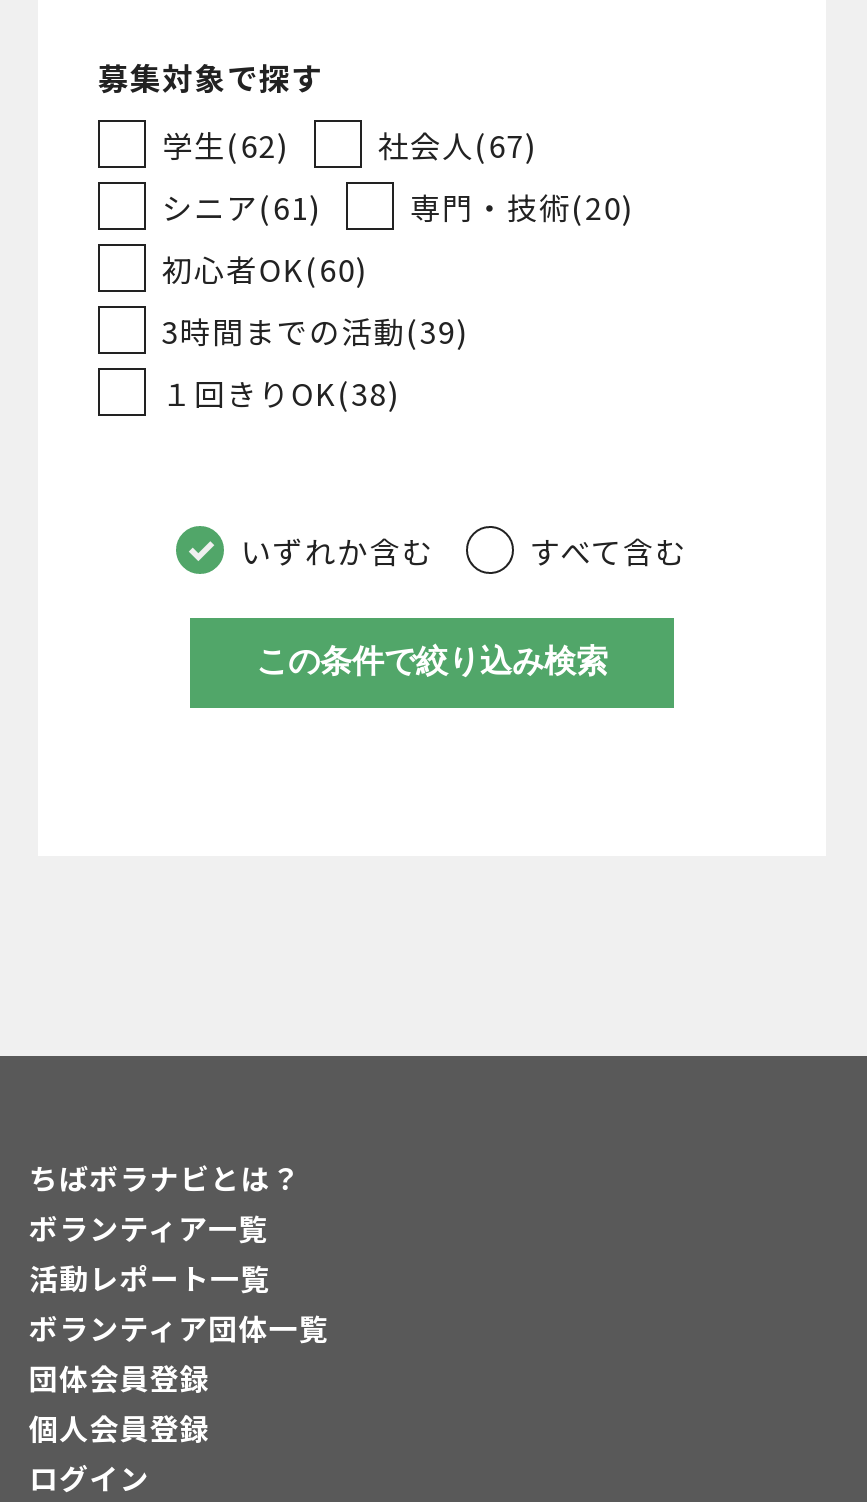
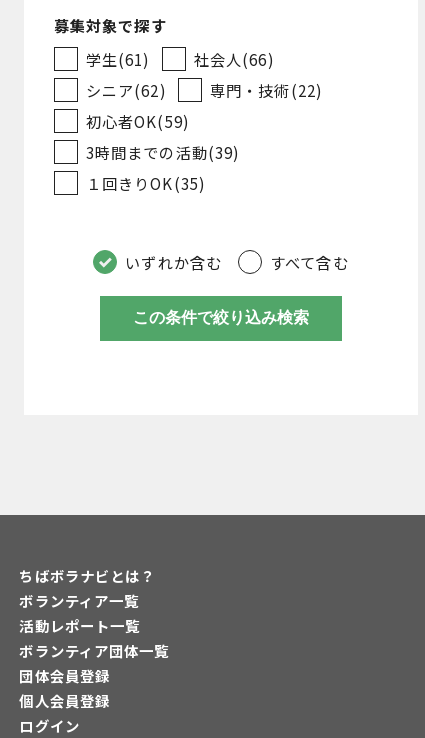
- 学生(62)
+ 学生(61)

- 社会人(67)
+ 社会人(66)

- シニア(61)
+ シニア(62)

- 専門・技術(20)
+ 専門・技術(22)

- 初心者OK(60)
+ 初心者OK(59)

- １回きりOK(38)
+ １回きりOK(35)
